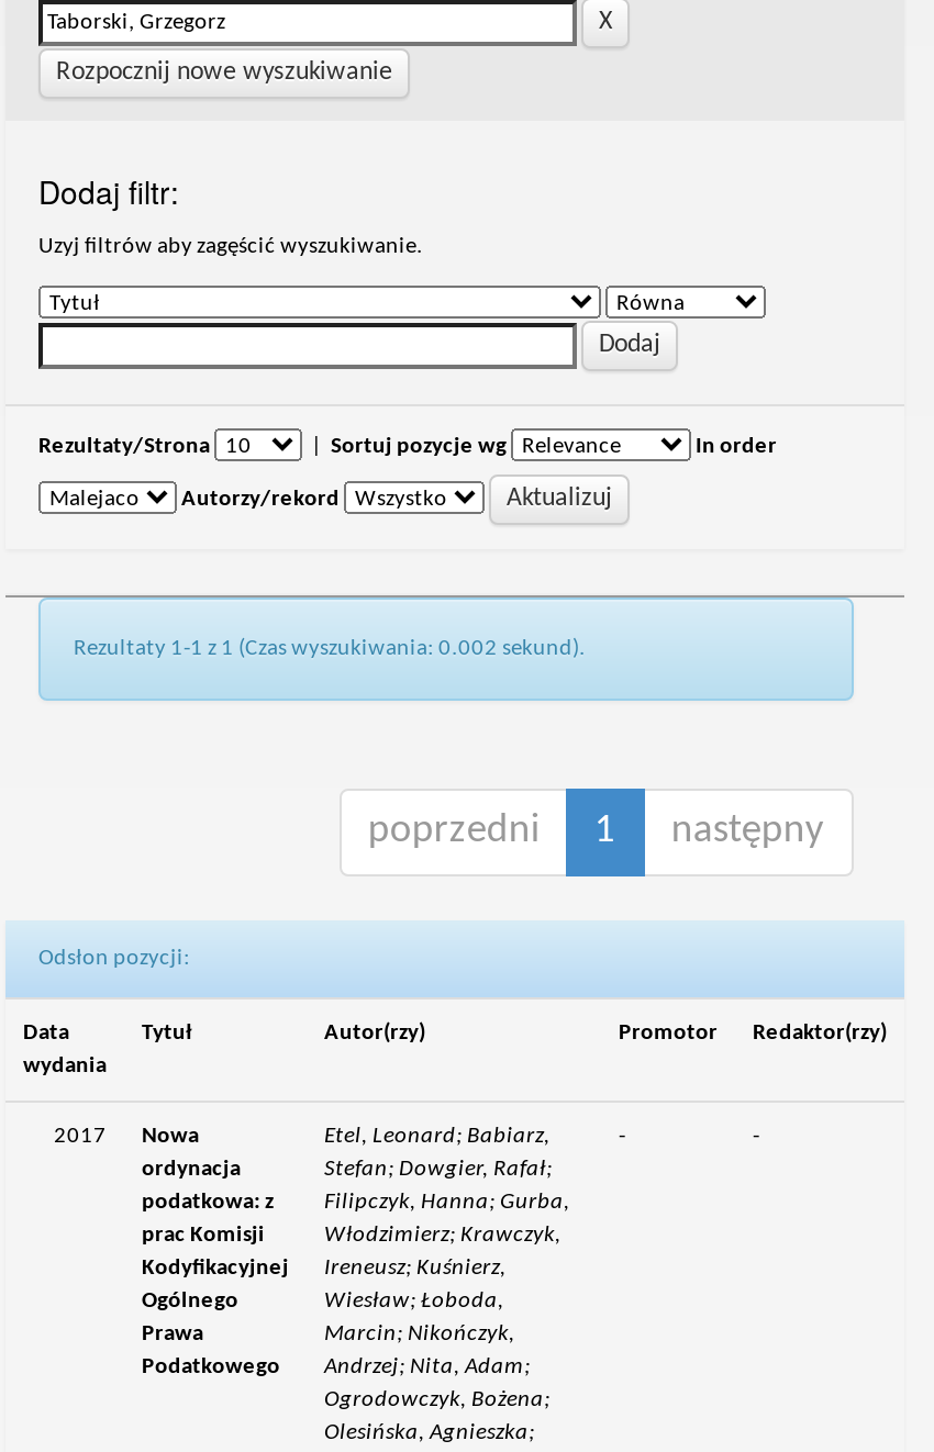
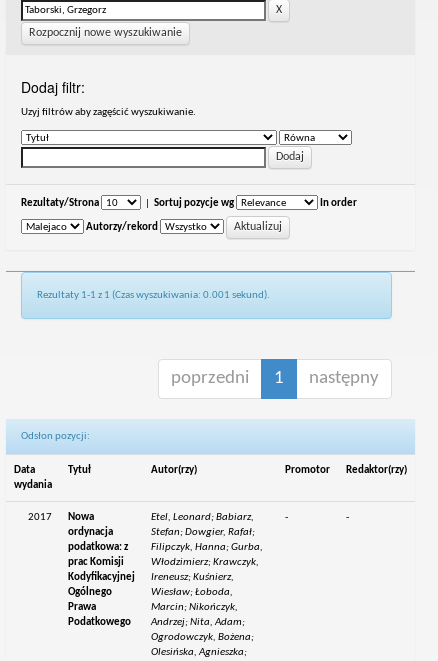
- Rezultaty 1-1 z 1 (Czas wyszukiwania: 0.002 sekund).
+ Rezultaty 1-1 z 1 (Czas wyszukiwania: 0.001 sekund).
